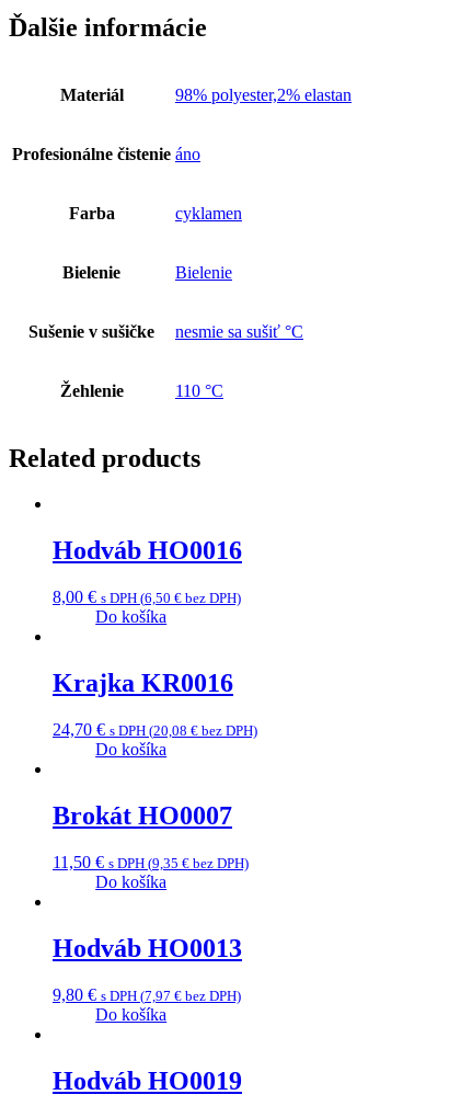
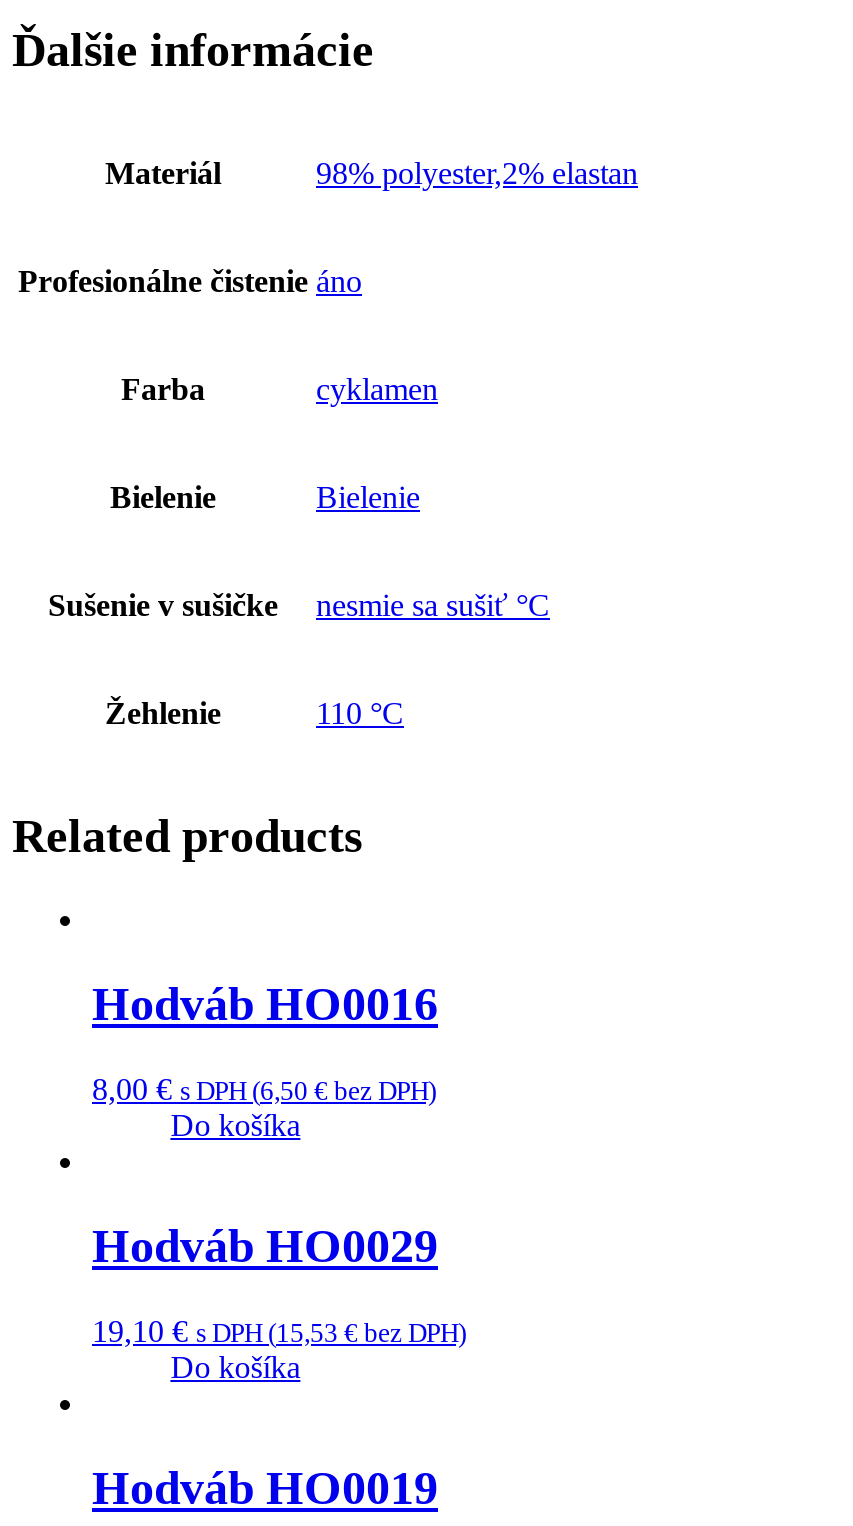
- Krajka KR0016
- 24,70 € s DPH (20,08 €bez DPH)
- Do košíka
- Brokát HO0007
- 11,50 € s DPH (9,35 €bez DPH)
- Do košíka
- Hodváb HO0013
- 9,80 € s DPH (7,97 €bez DPH)
+ Hodváb HO0029
+ 19,10 € s DPH (15,53 €bez DPH)
